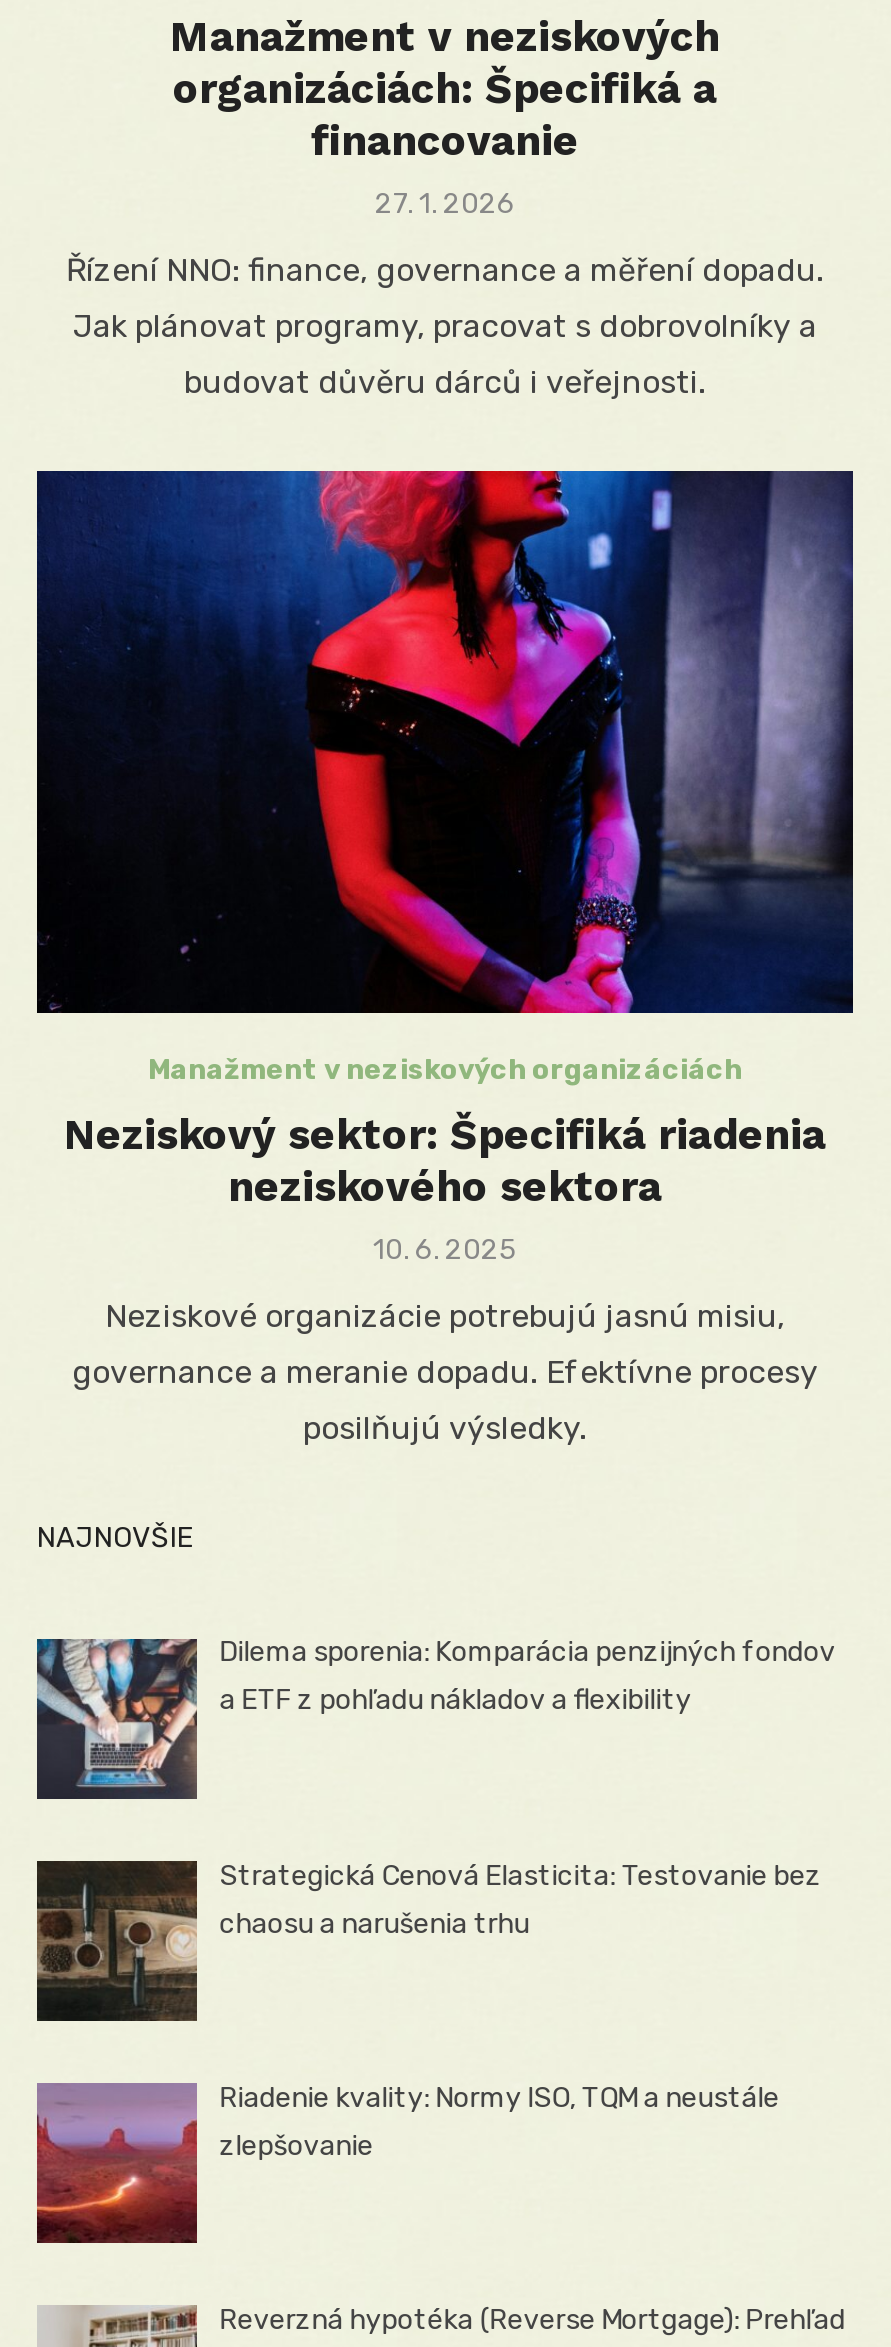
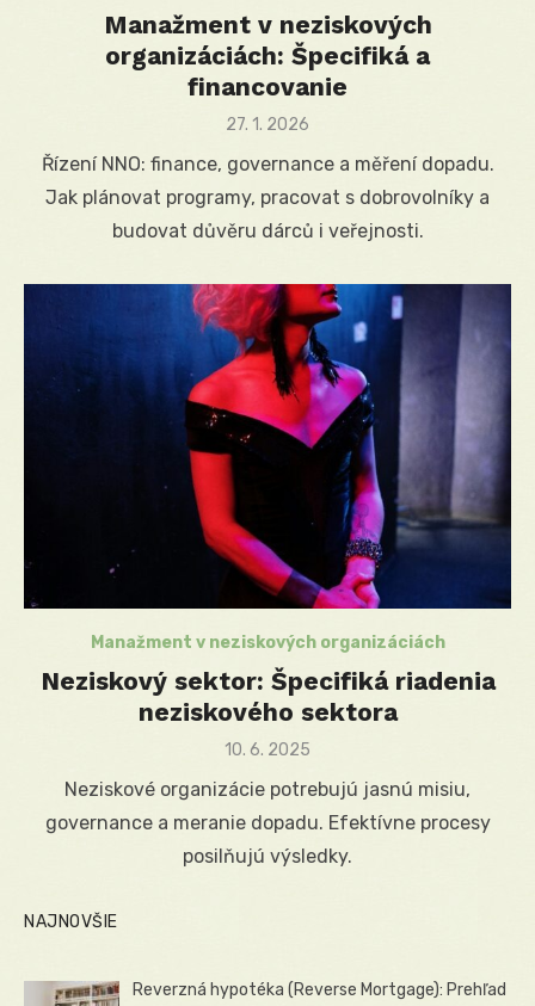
- [image]
- Dilema sporenia: Komparácia penzijných fondov
- a ETF z pohľadu nákladov a flexibility

- [image]
- Strategická Cenová Elasticita: Testovanie bez
- chaosu a narušenia trhu

- [image]
- Riadenie kvality: Normy ISO, TQM a neustále
- zlepšovanie
